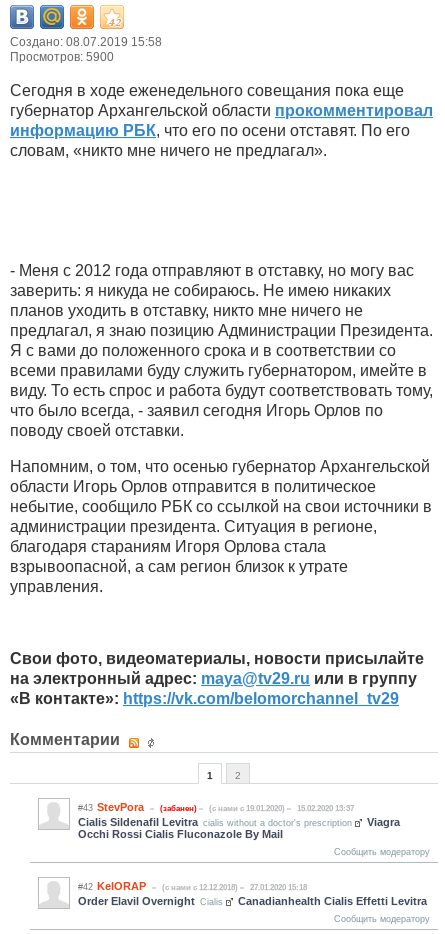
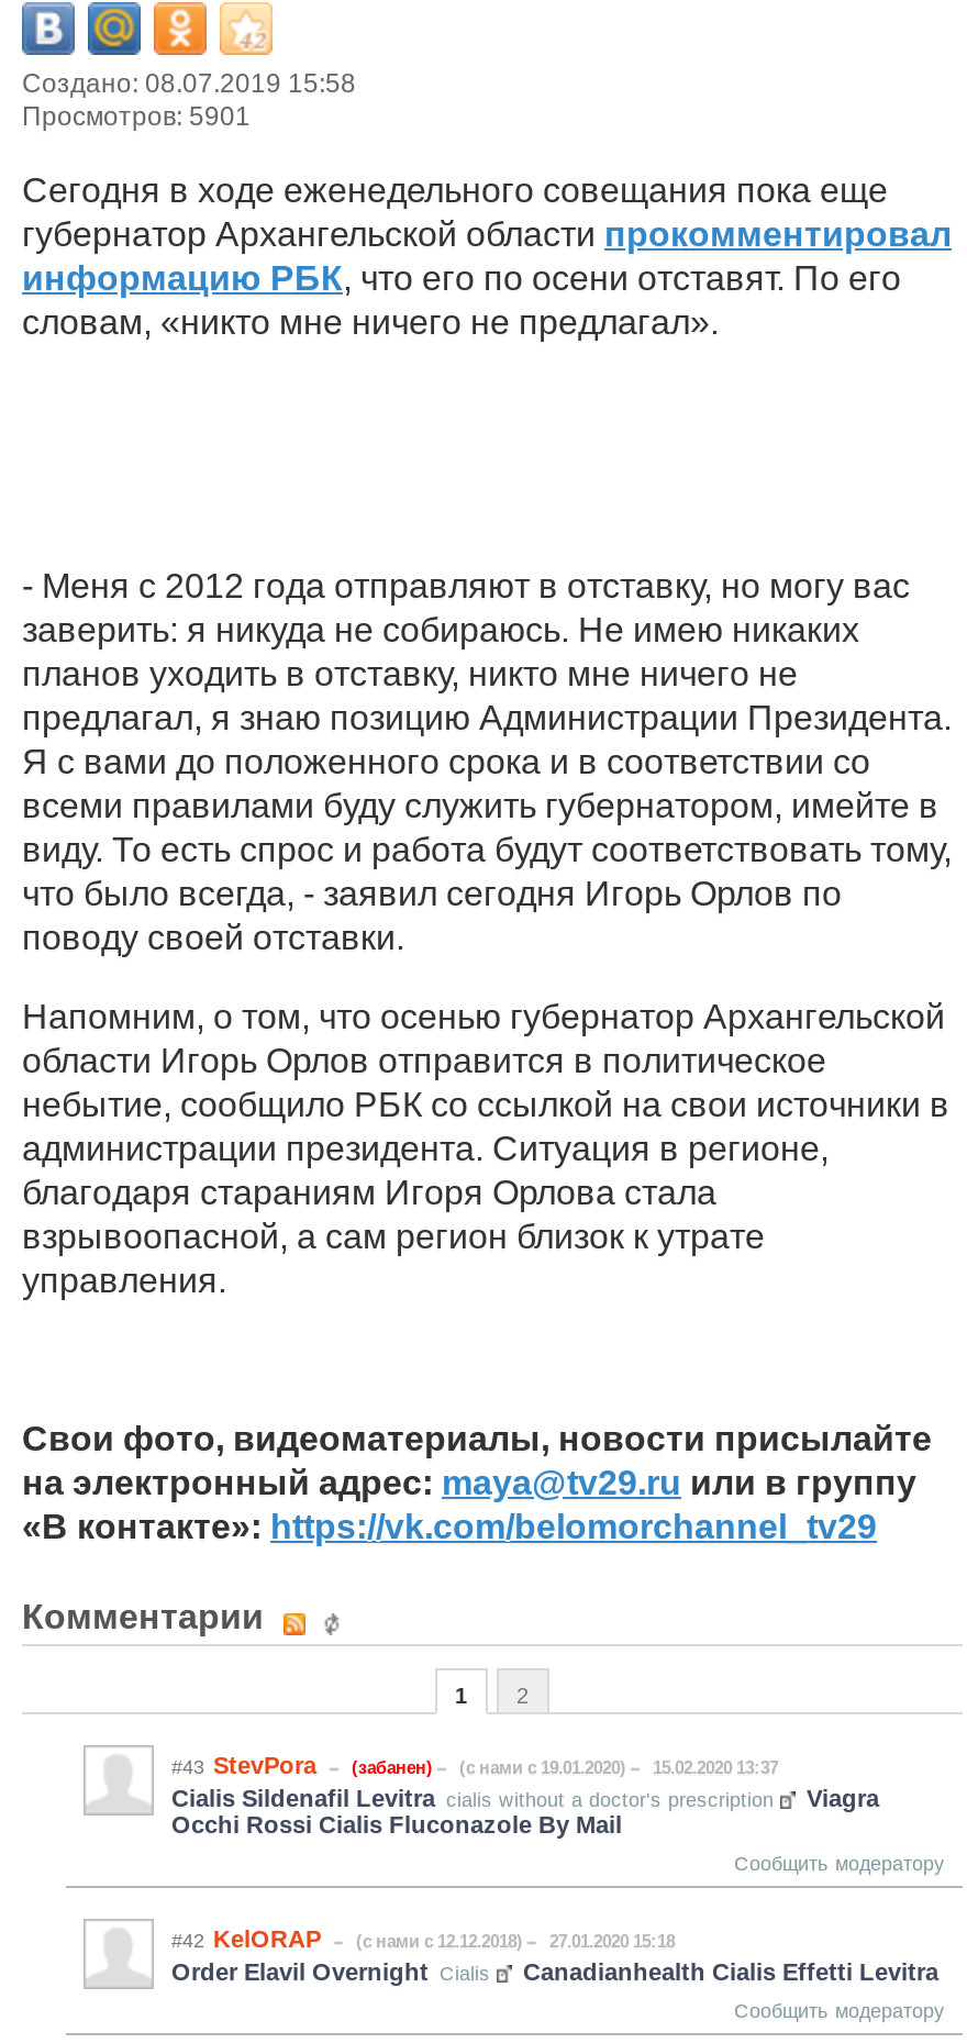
- Просмотров: 5900
+ Просмотров: 5901
